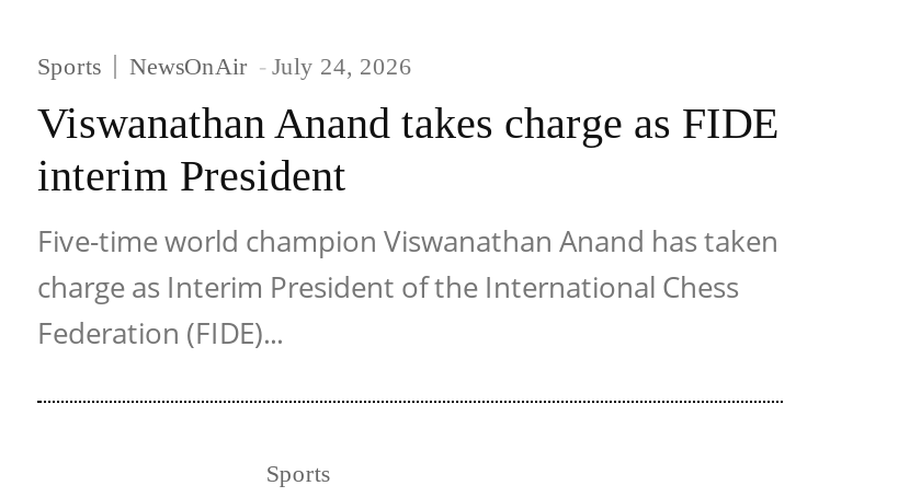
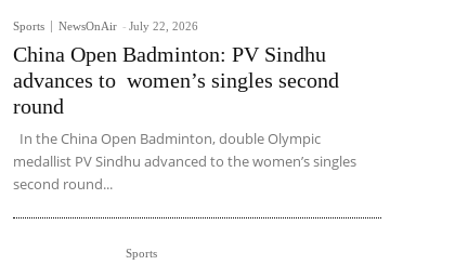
- NewsOnAir - July 24, 2026
- Viswanathan Anand takes charge as FIDE
- interim President
+ NewsOnAir - July 22, 2026
+ China Open Badminton: PV Sindhu
+ advances to women’s singles second
+ round

- Five-time world champion Viswanathan Anand has taken
- charge as Interim President of the International Chess
- Federation (FIDE)...
+ In the China Open Badminton, double Olympic
+ medallist PV Sindhu advanced to the women’s singles
+ second round...
